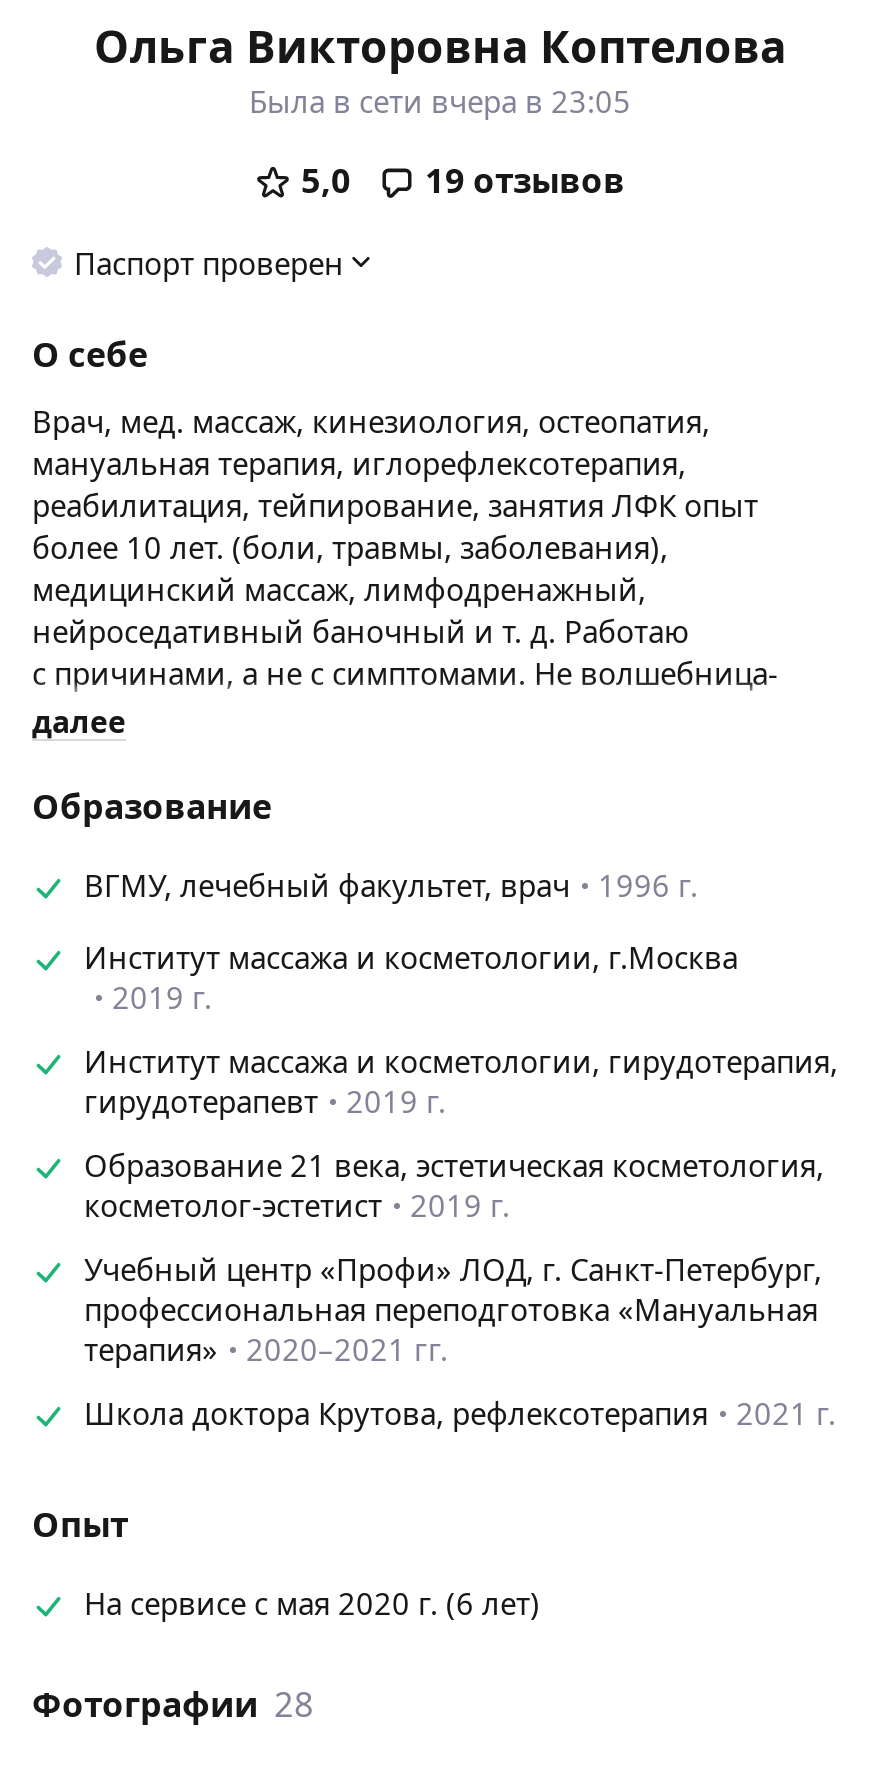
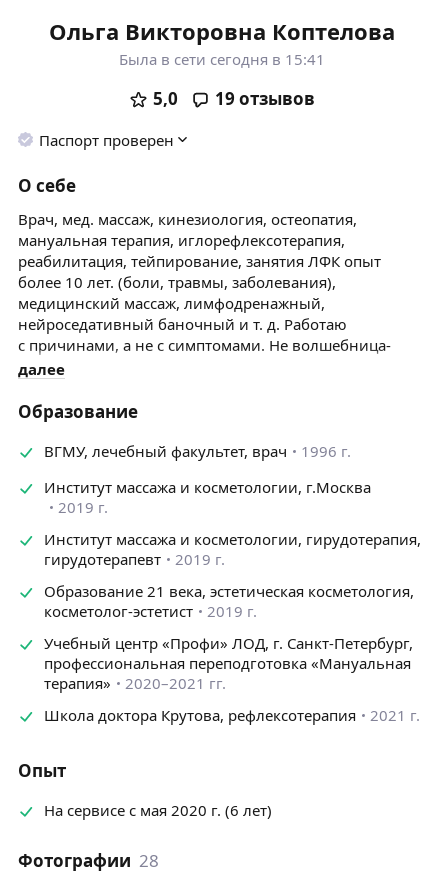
- Была в сети вчера в 23:05
+ Была в сети сегодня в 15:41
